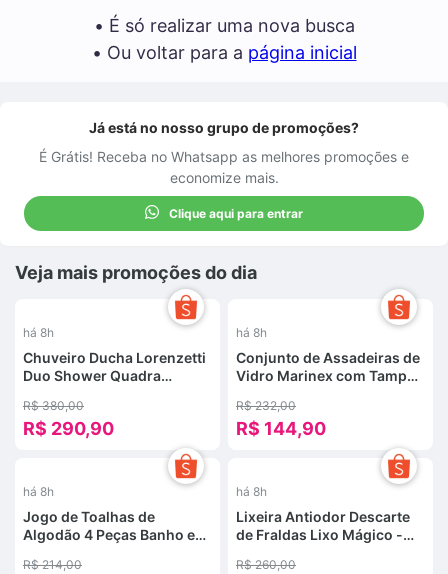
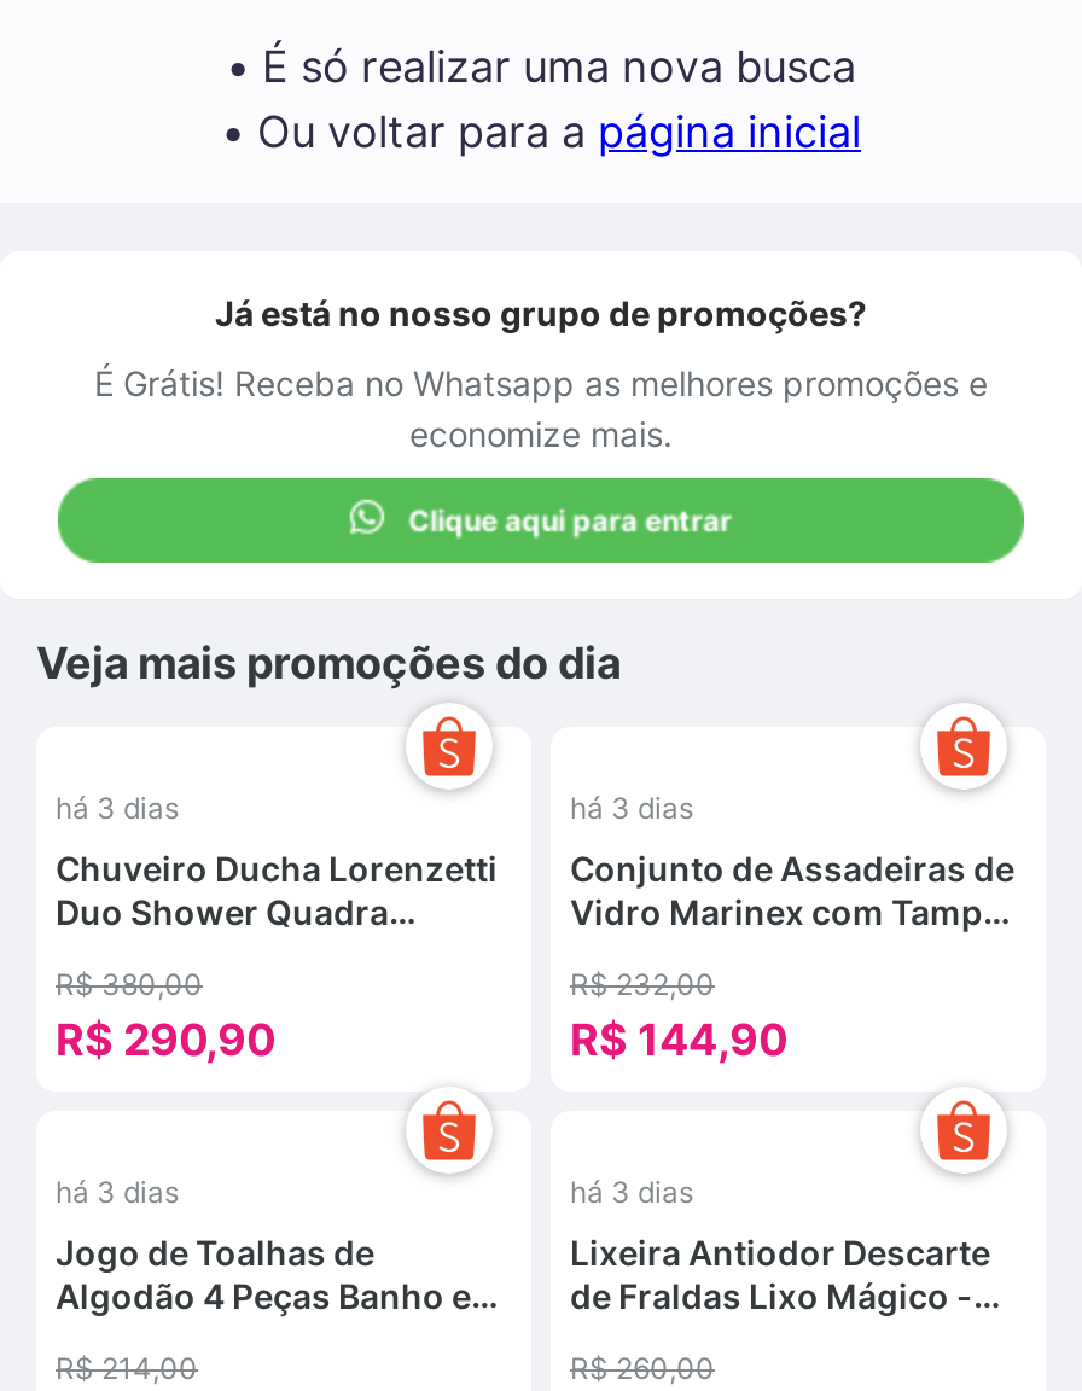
- há 8h
+ há 3 dias

- há 8h
+ há 3 dias

- há 8h
+ há 3 dias

- há 8h
+ há 3 dias
